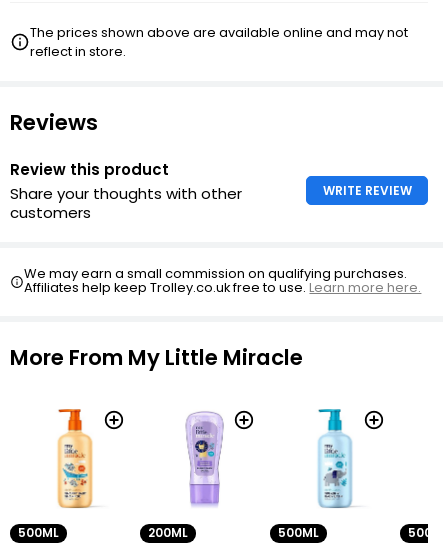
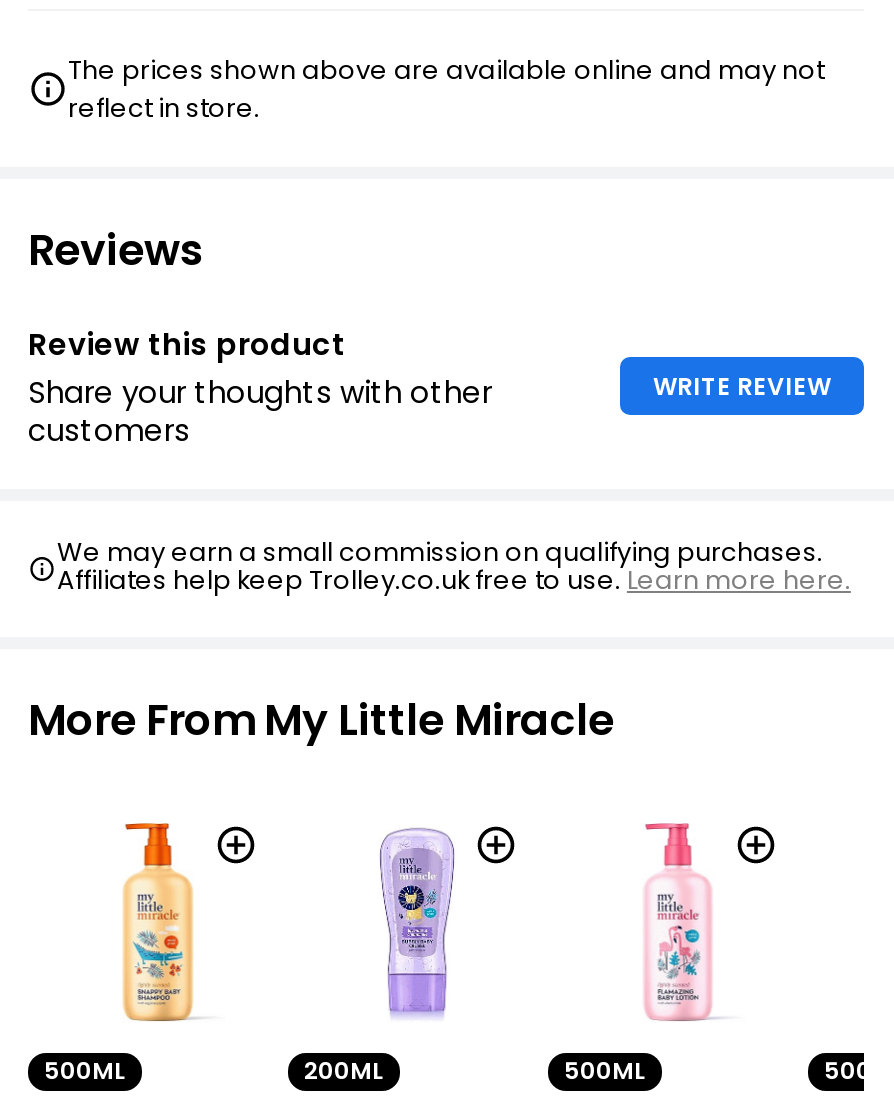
- [image]
+ [image]
